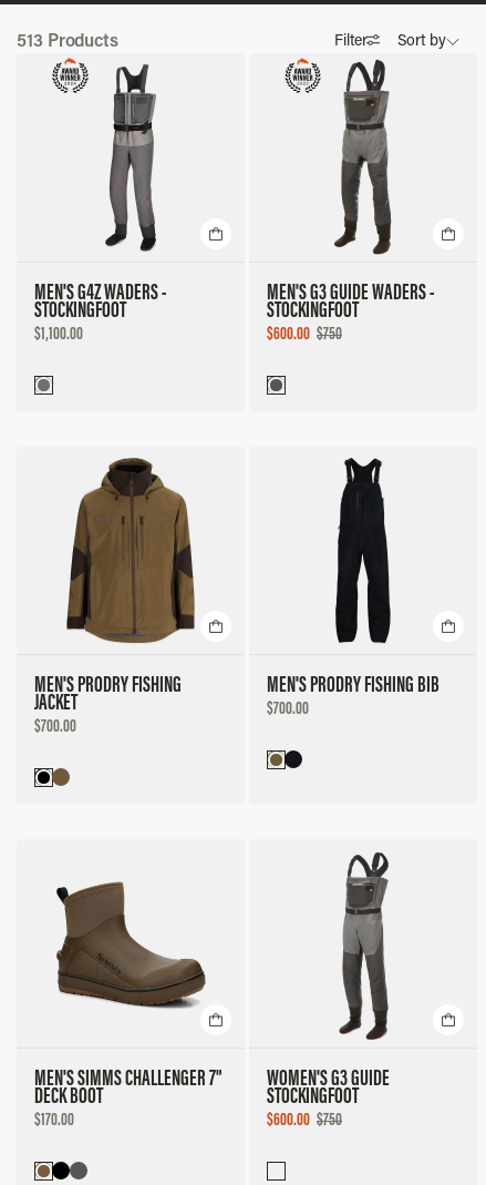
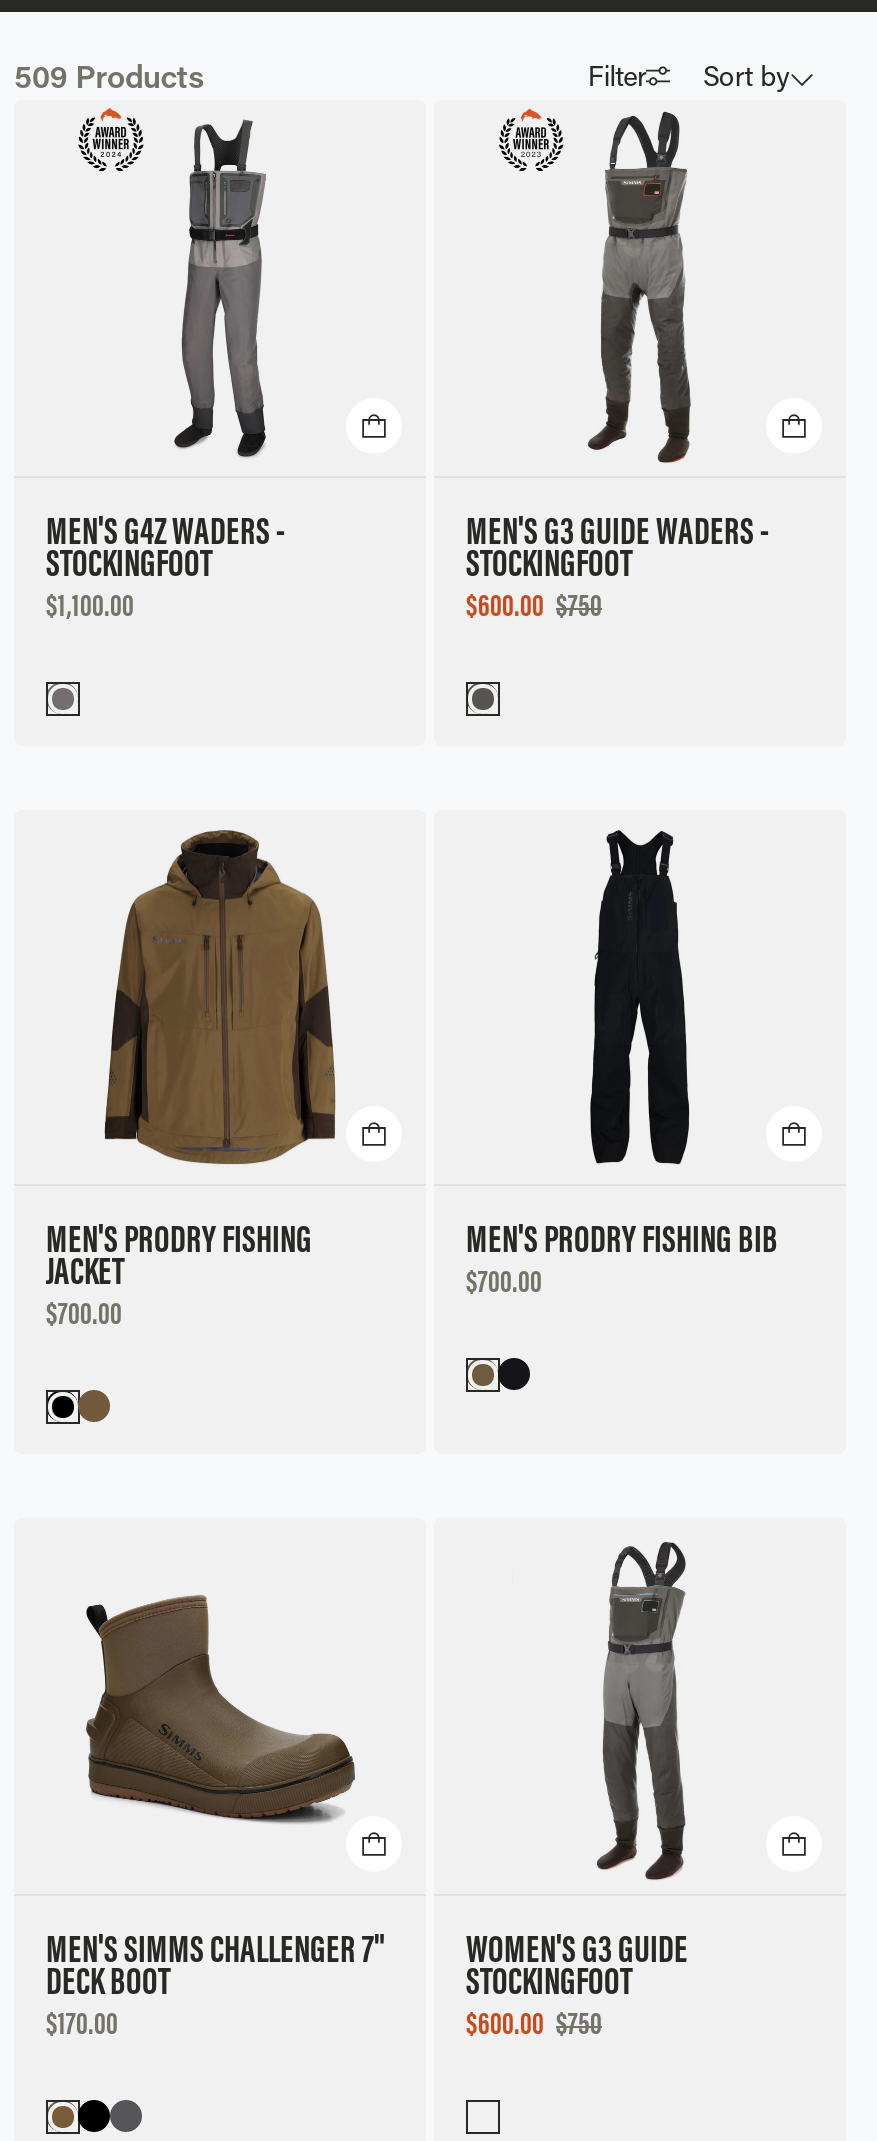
- 513 Products
+ 509 Products
